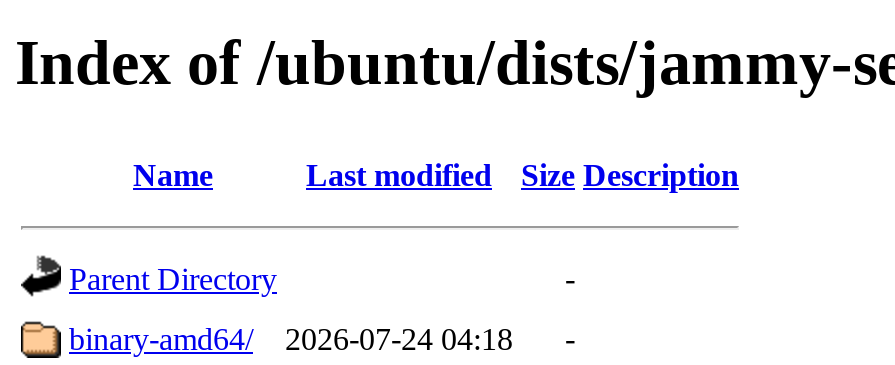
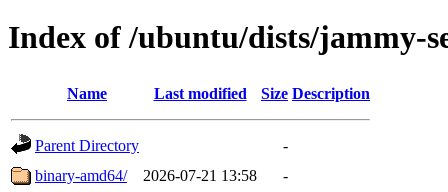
- 2026-07-24 04:18
+ 2026-07-21 13:58
